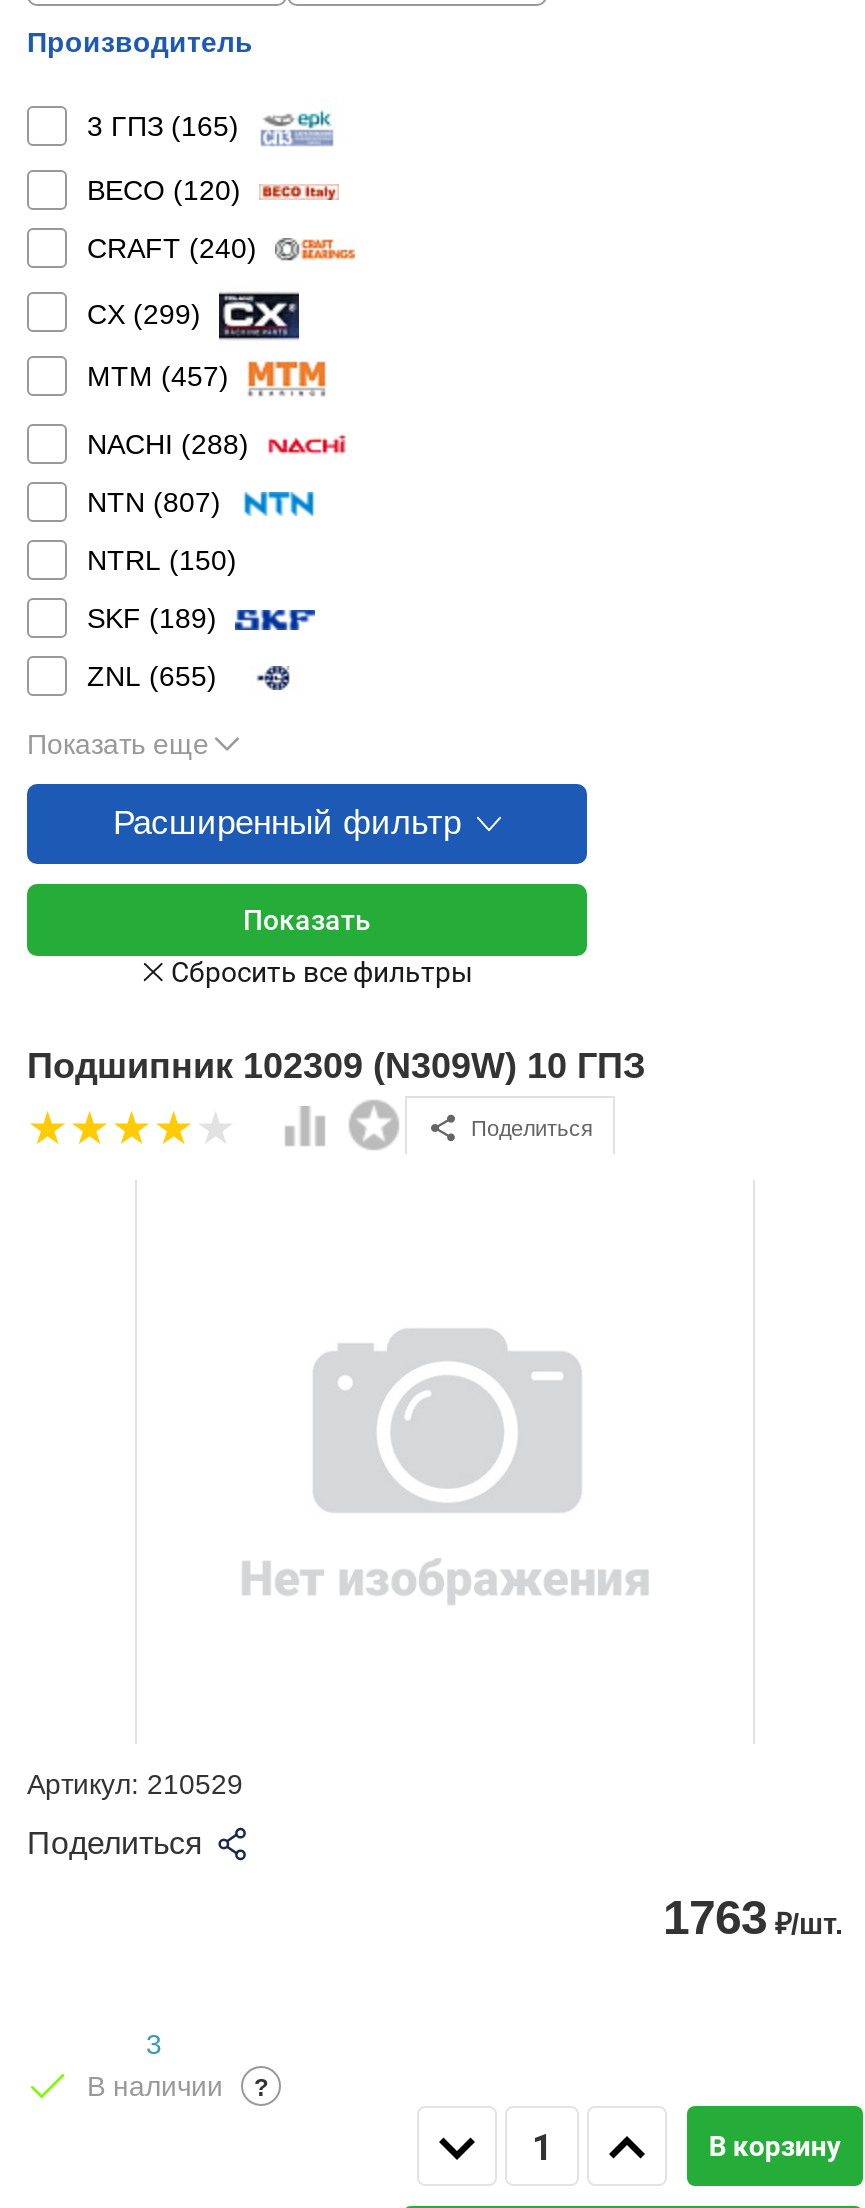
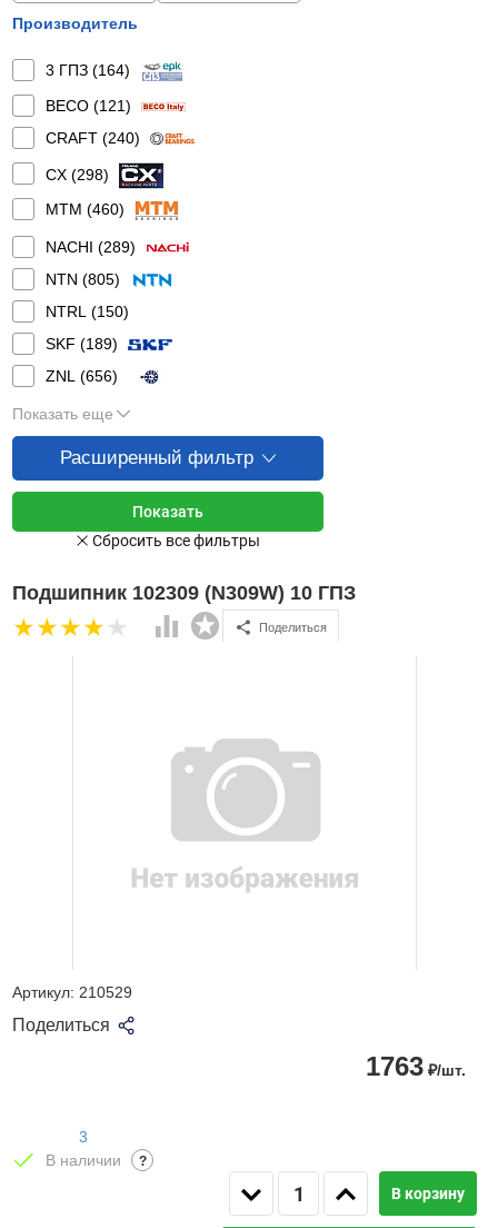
- 3 ГПЗ (165)
+ 3 ГПЗ (164)

- BECO (120)
+ BECO (121)

- CX (299)
+ CX (298)

- MTM (457)
+ MTM (460)

- NACHI (288)
+ NACHI (289)

- NTN (807)
+ NTN (805)

- ZNL (655)
+ ZNL (656)
